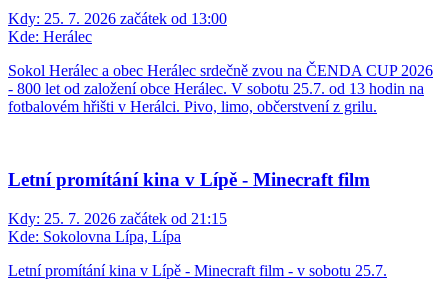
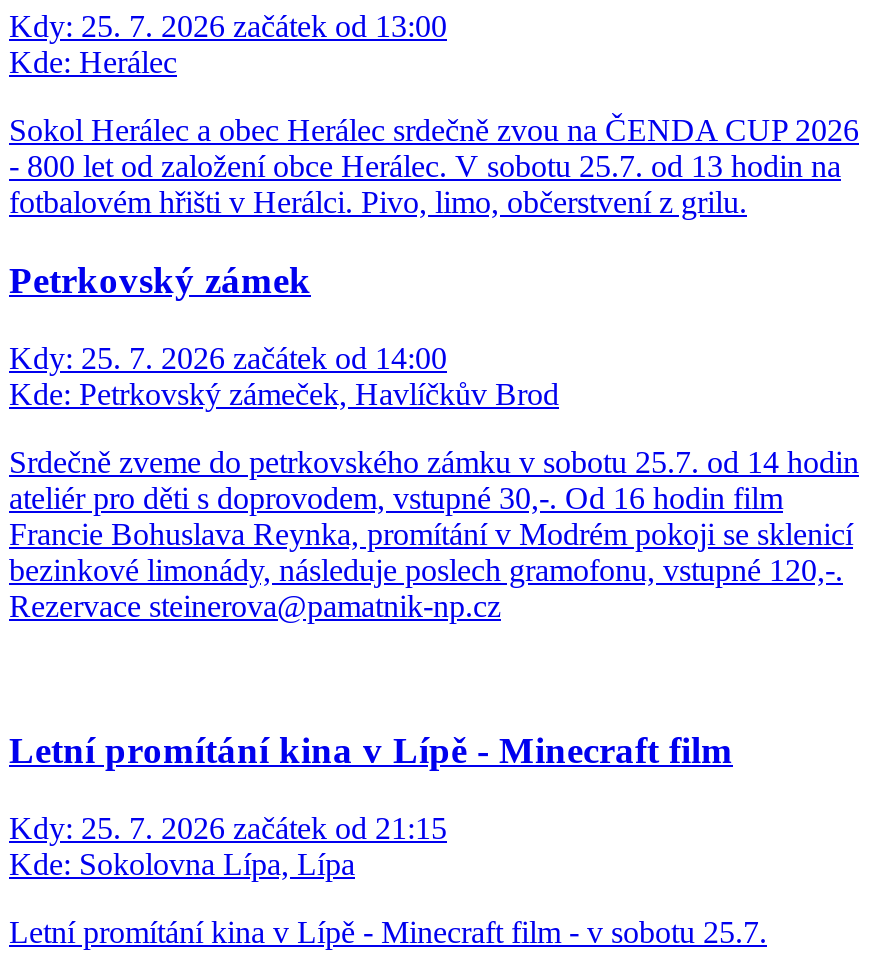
+ Petrkovský zámek
+ Kdy: 25. 7. 2026 začátek od 14:00
+ Kde: Petrkovský zámeček, Havlíčkův Brod
+ Srdečně zveme do petrkovského zámku v sobotu 25.7. od 14 hodin
+ ateliér pro děti s doprovodem, vstupné 30,-. Od 16 hodin film
+ Francie Bohuslava Reynka, promítání v Modrém pokoji se sklenicí
+ bezinkové limonády, následuje poslech gramofonu, vstupné 120,-.
+ Rezervace steinerova@pamatnik-np.cz
